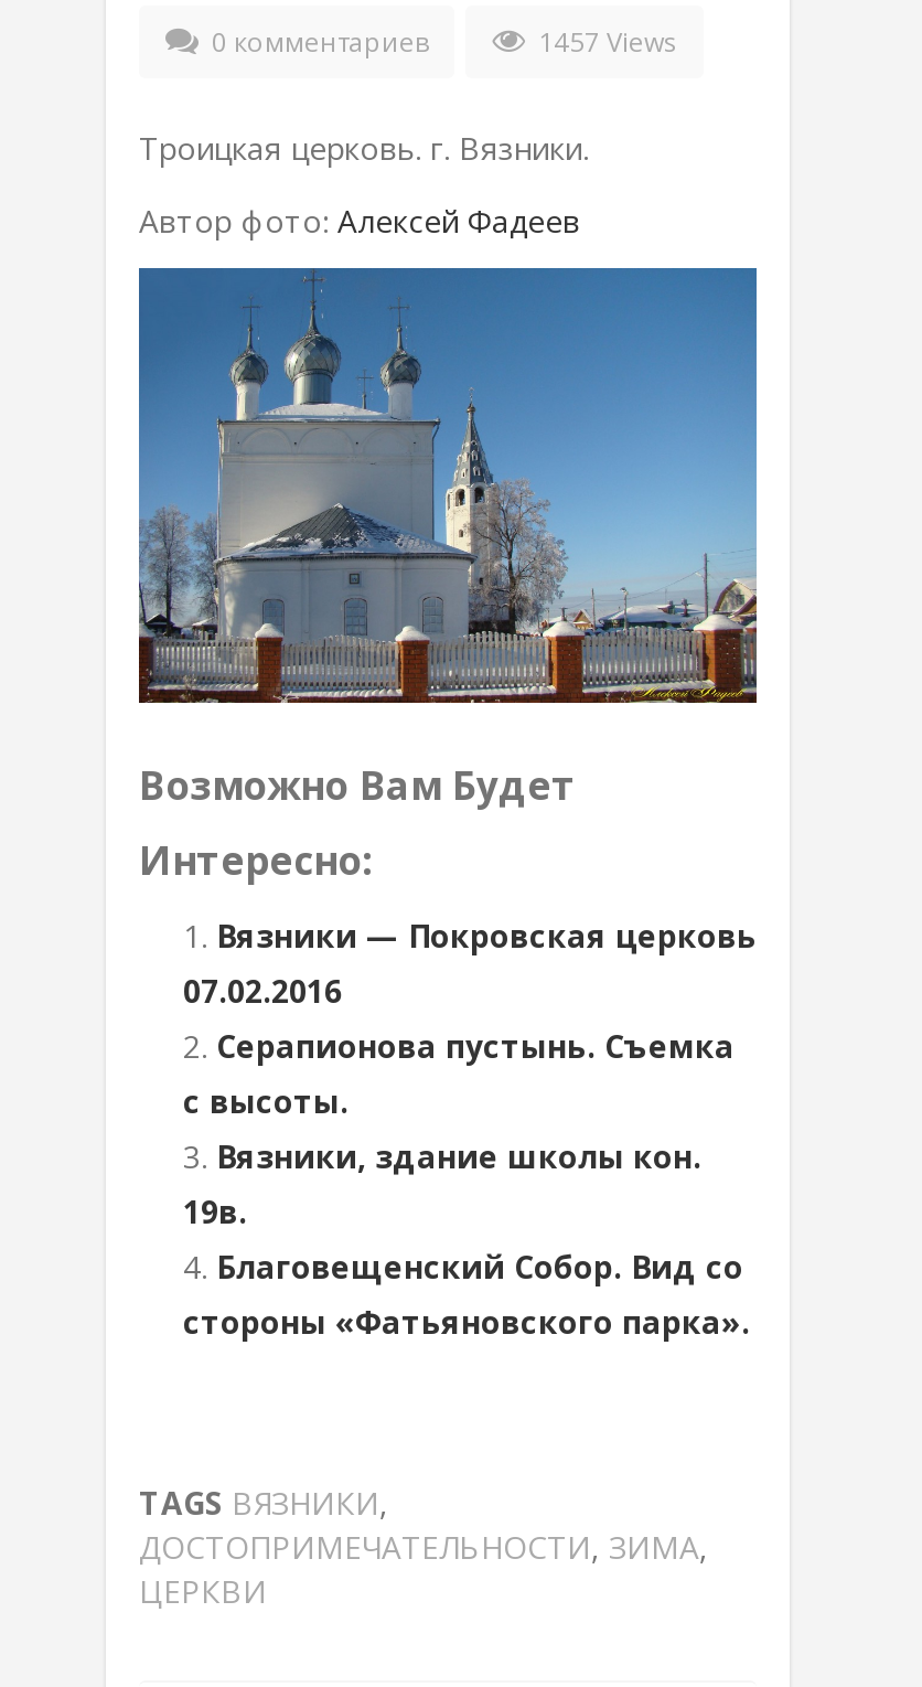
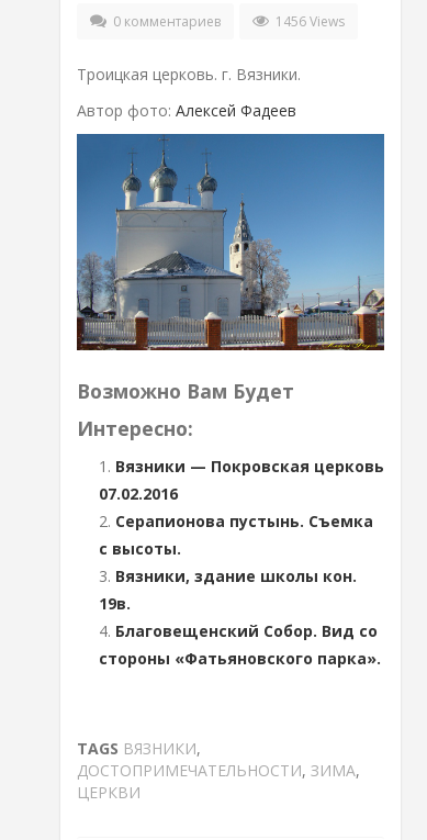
- 1457 Views
+ 1456 Views
